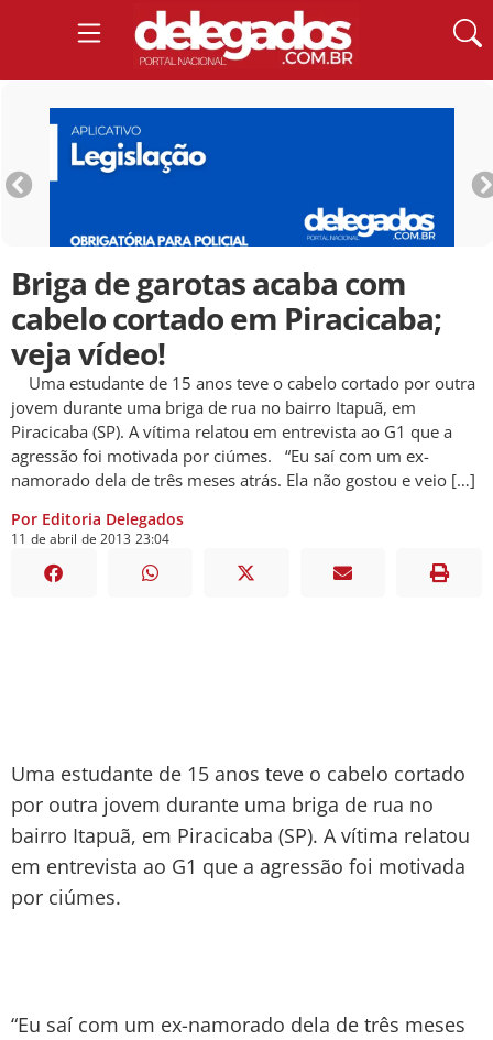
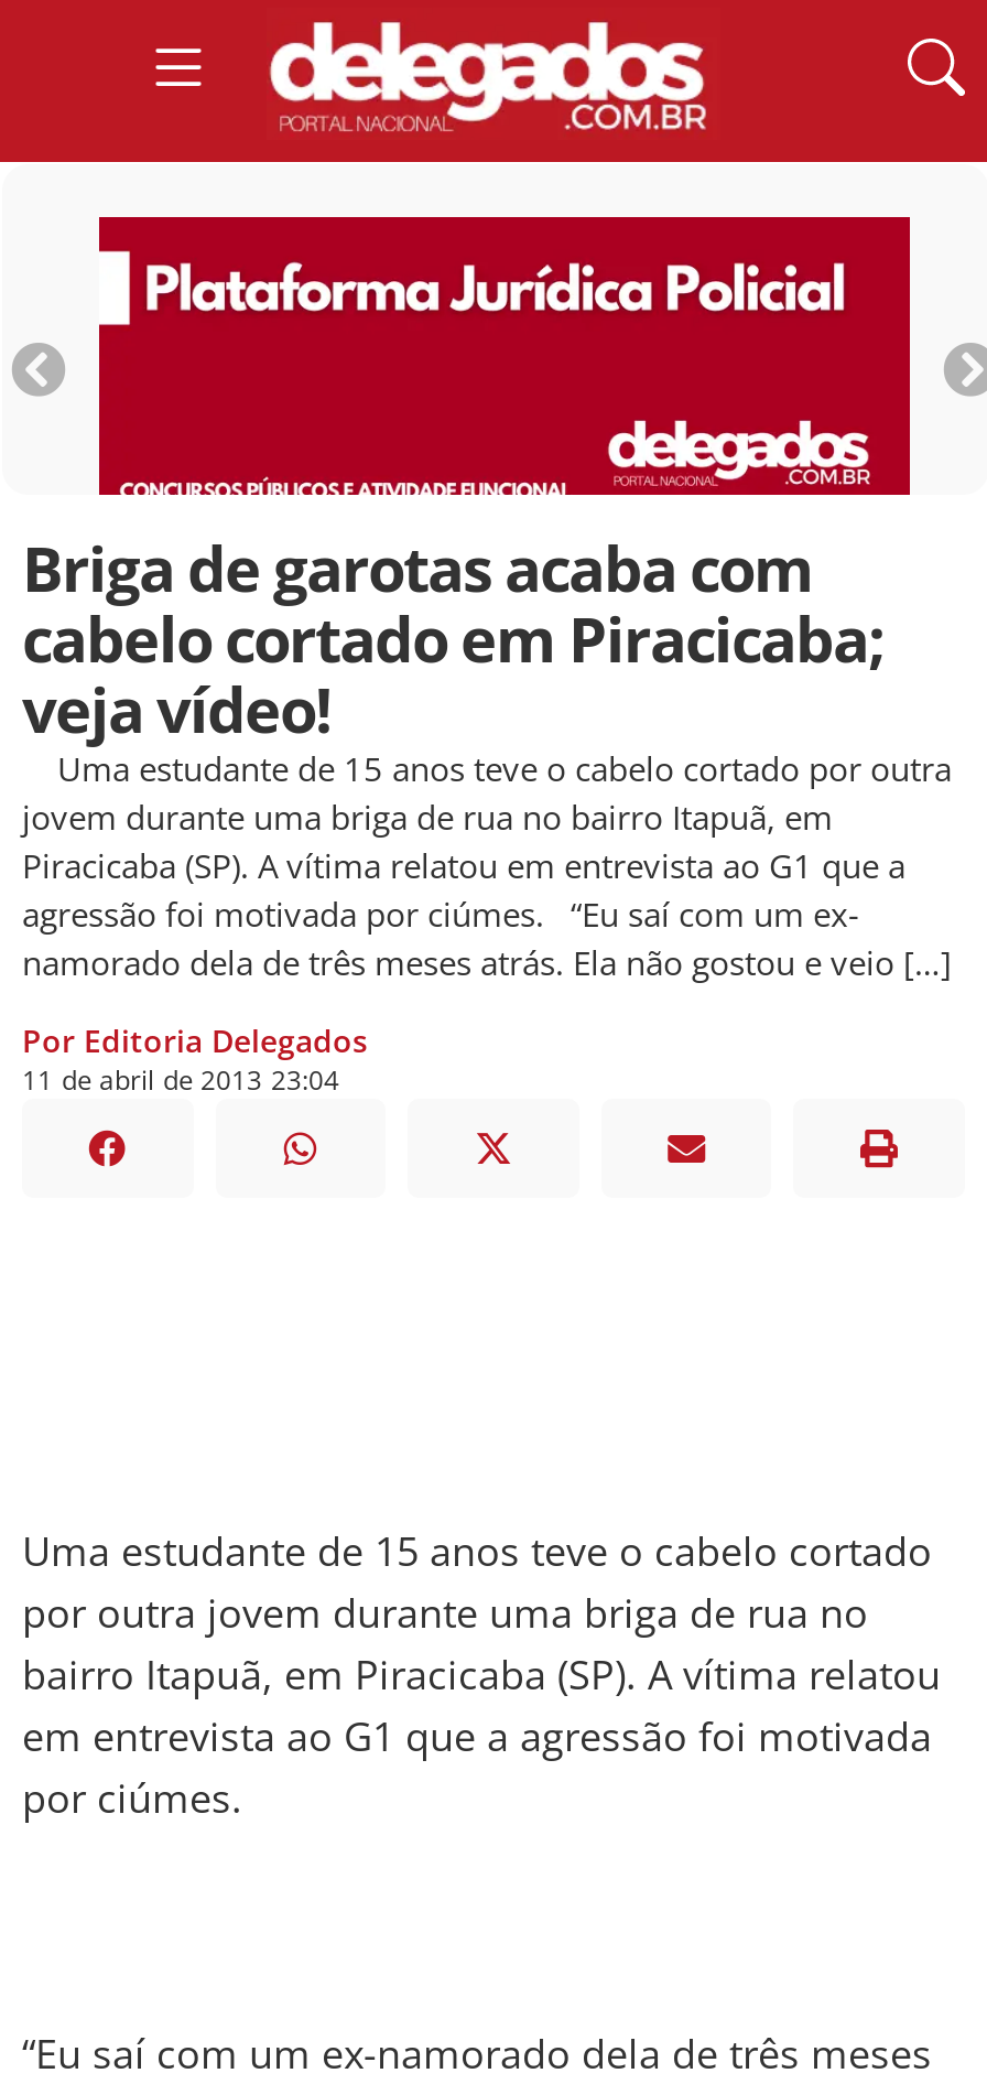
- [image]
+ [image]
